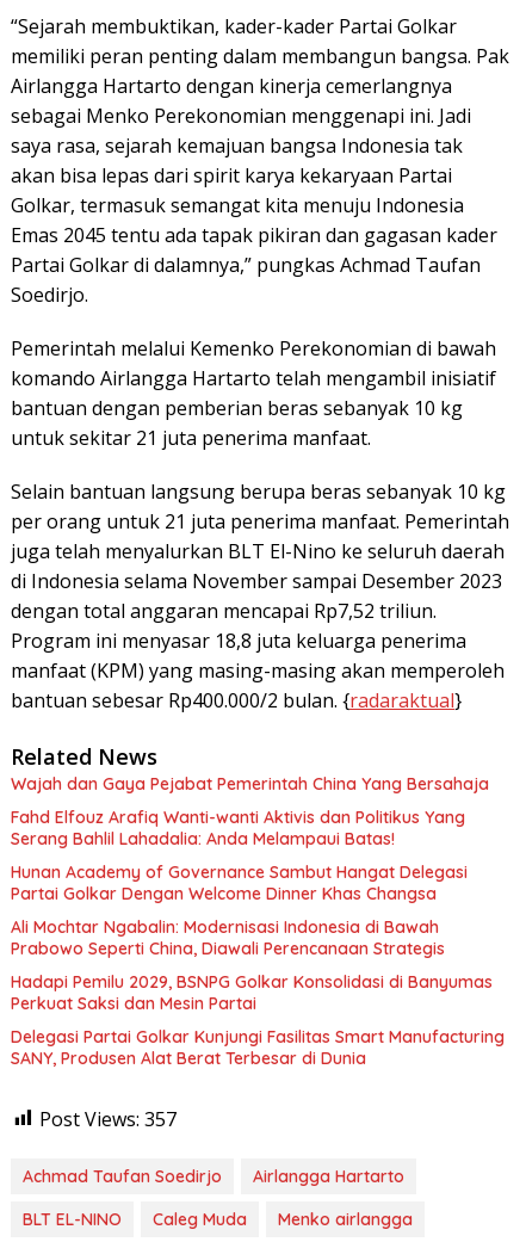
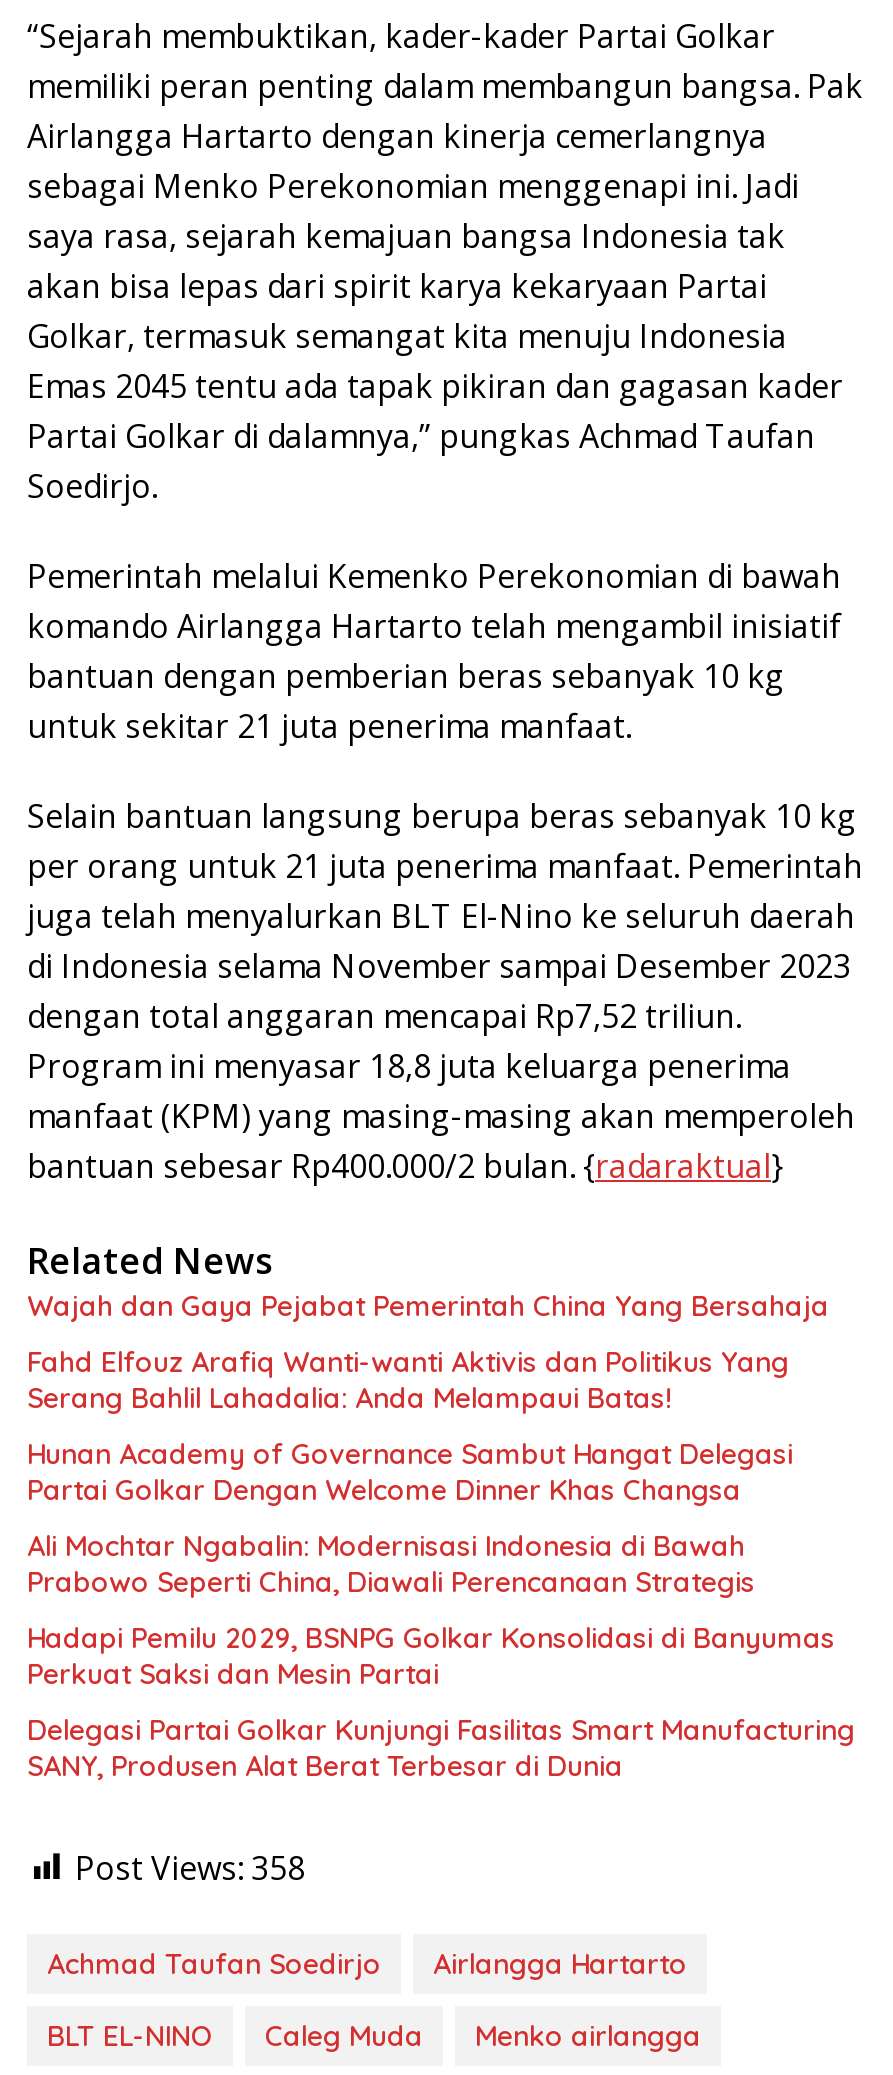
- Post Views: 357
+ Post Views: 358
